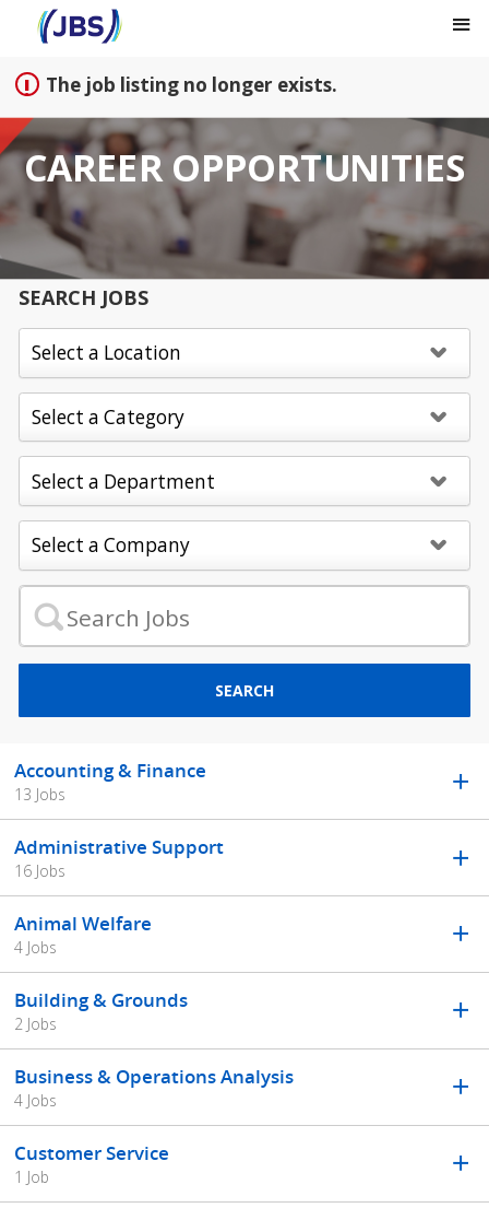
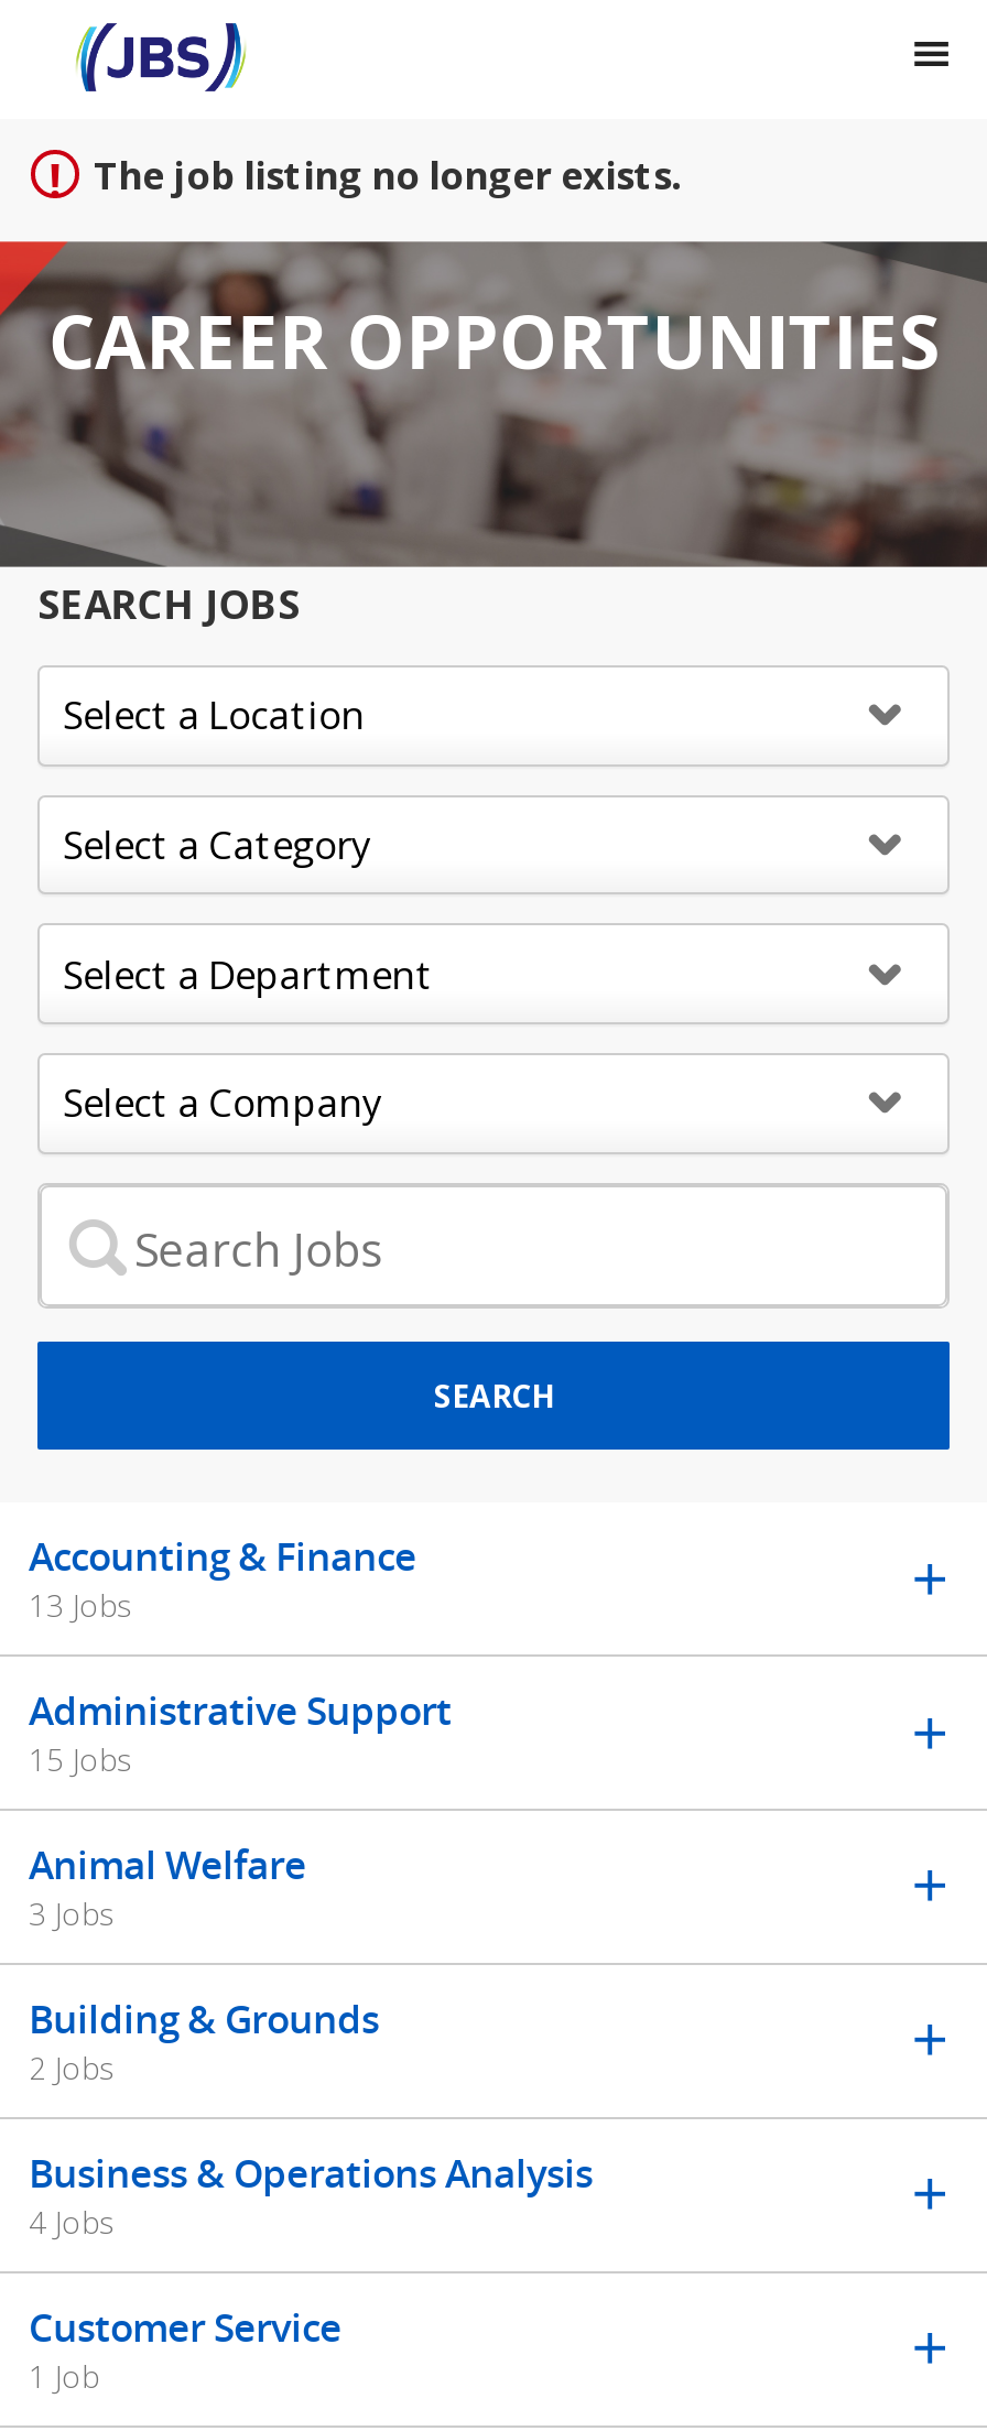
- 16 Jobs
+ 15 Jobs

- 4 Jobs
+ 3 Jobs
